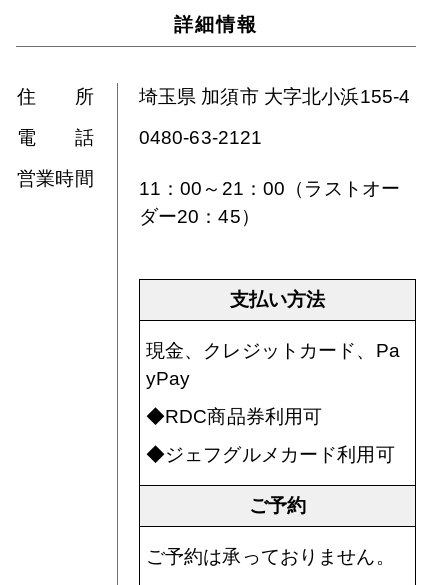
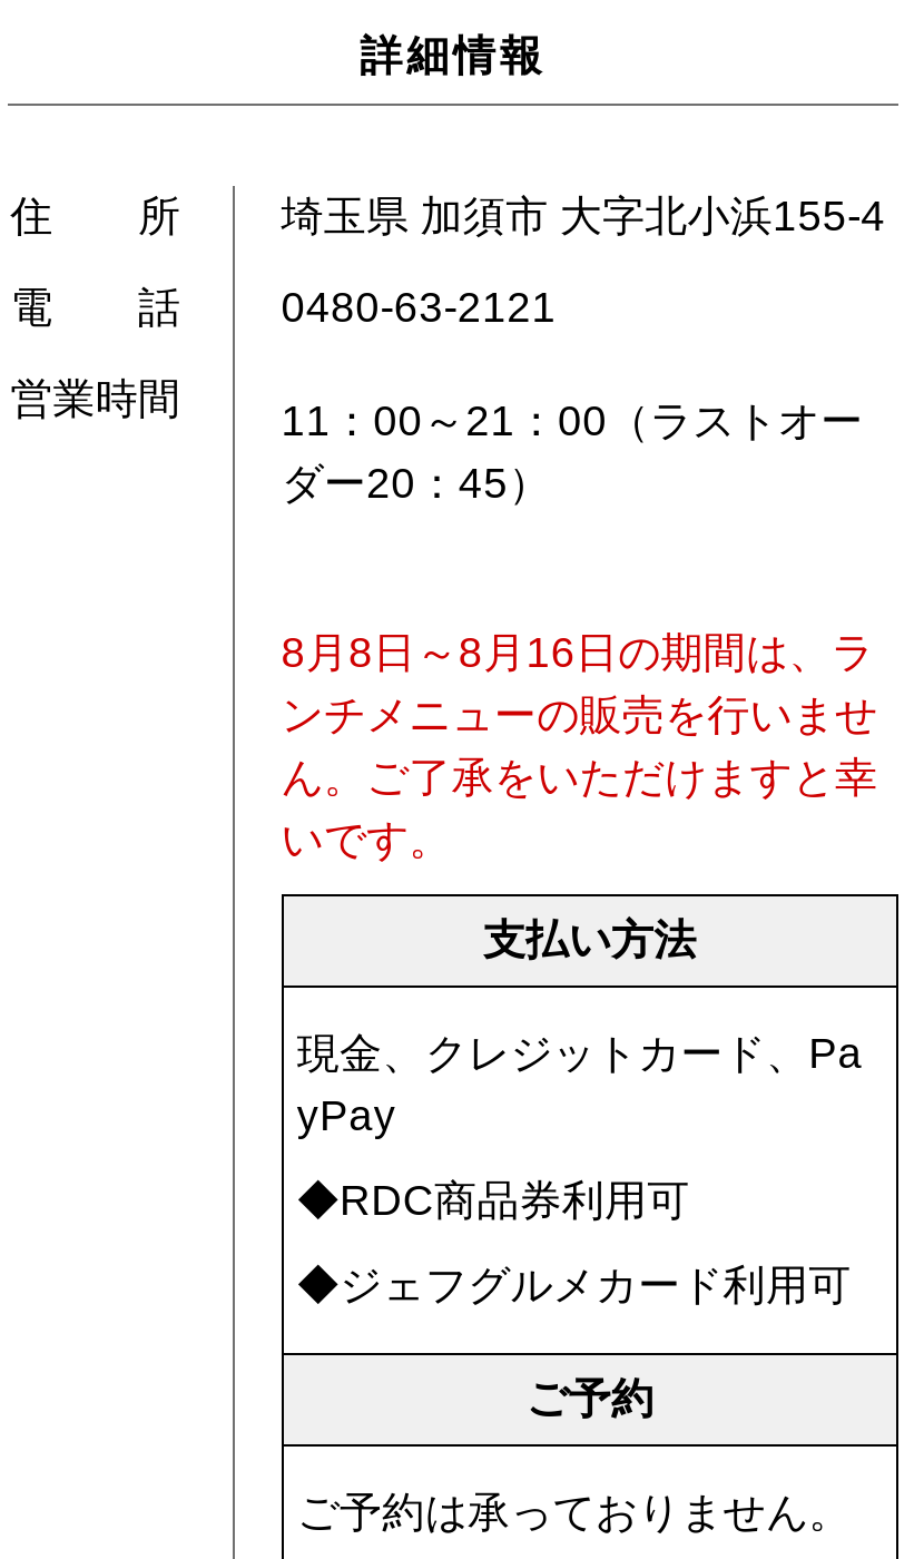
+ 8月8日～8月16日の期間は、ラ
+ ンチメニューの販売を行いませ
+ ん。ご了承をいただけますと幸
+ いです。
